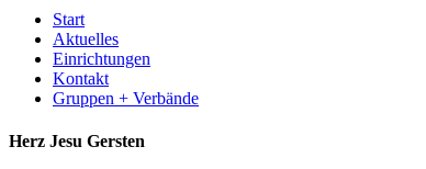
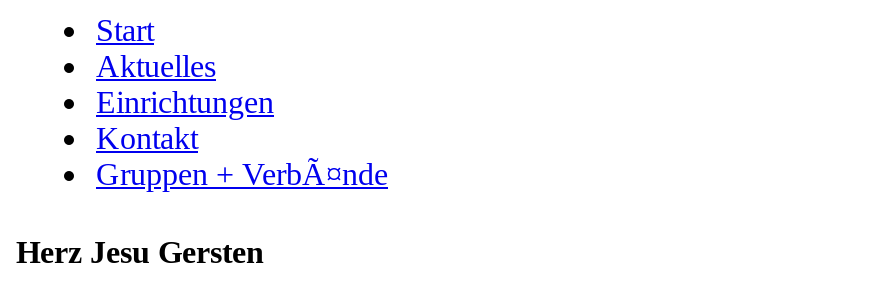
- Gruppen + Verbände
+ Gruppen + VerbÃ¤nde
